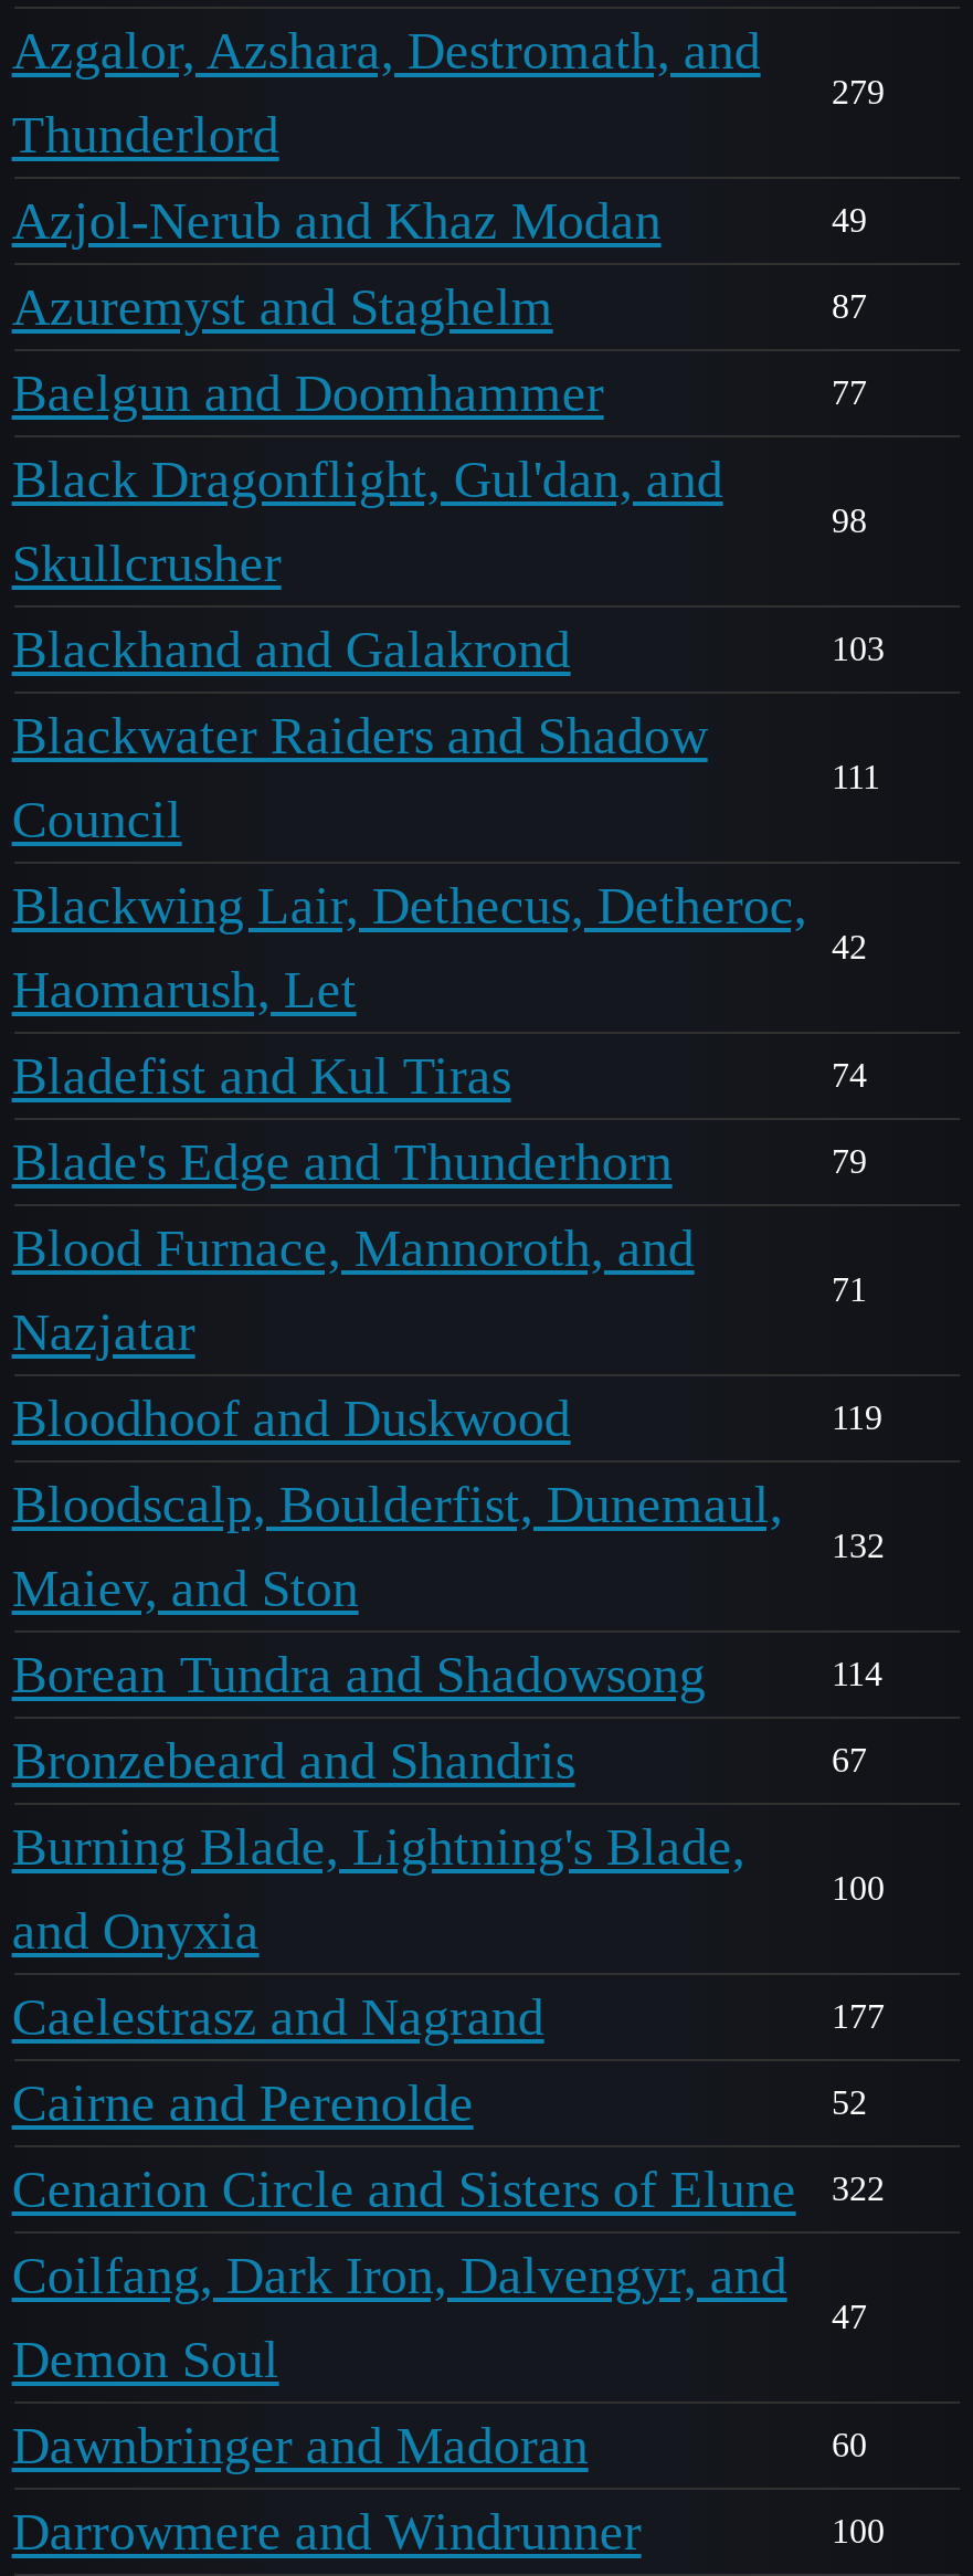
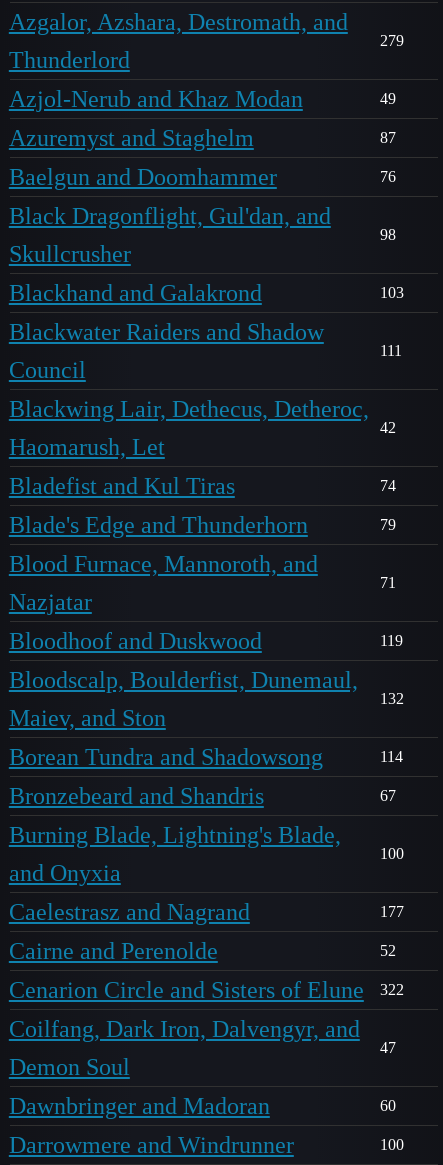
- 77
+ 76
